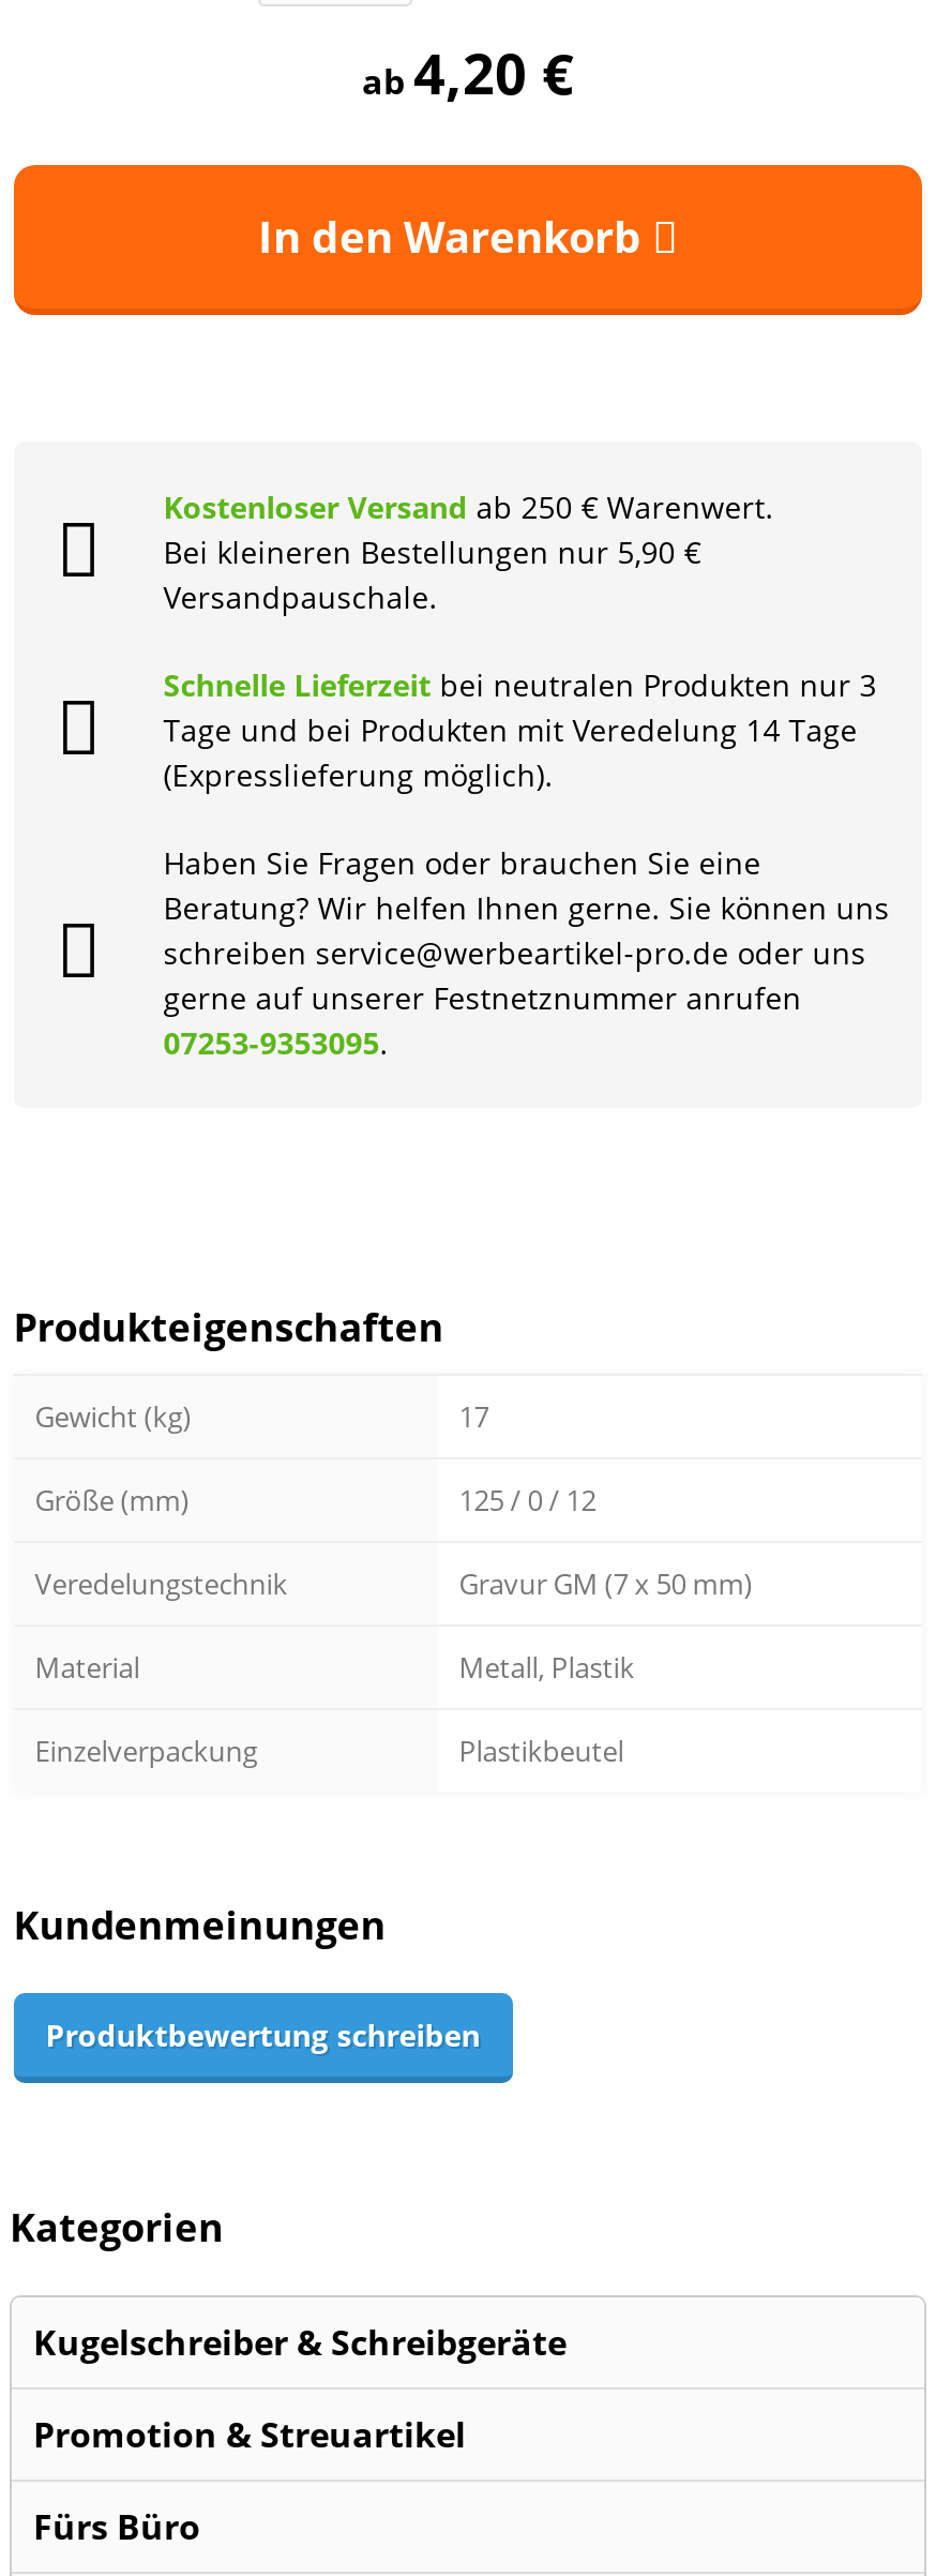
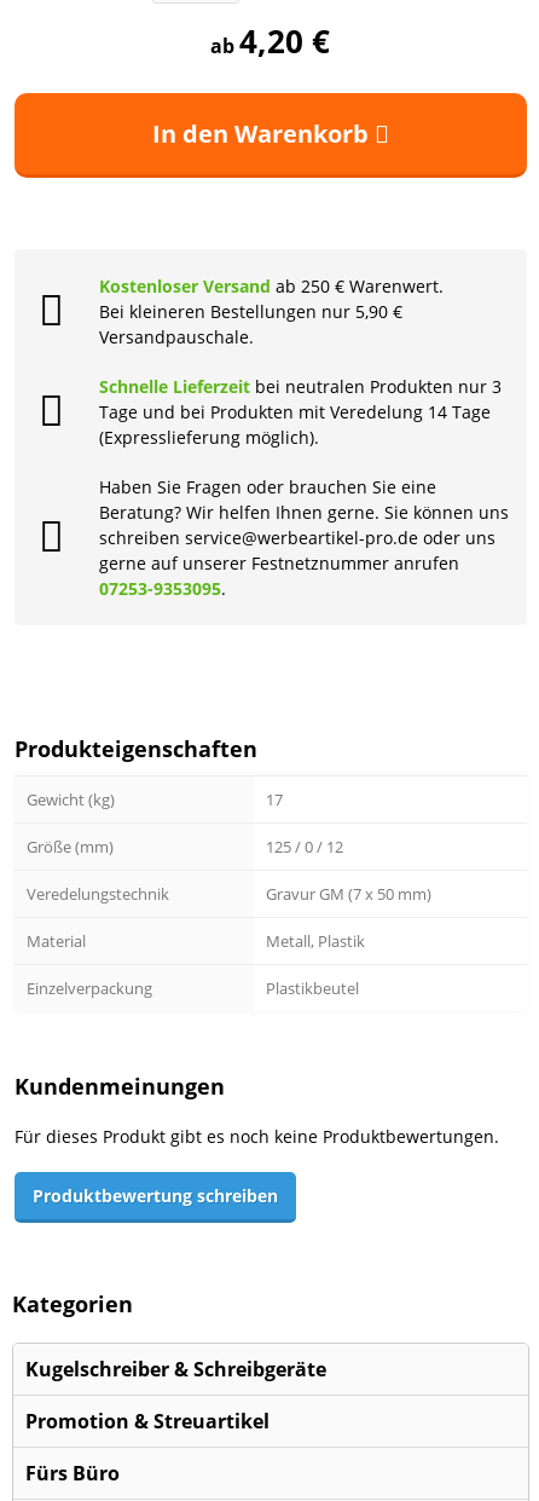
+ Für dieses Produkt gibt es noch keine Produktbewertungen.
